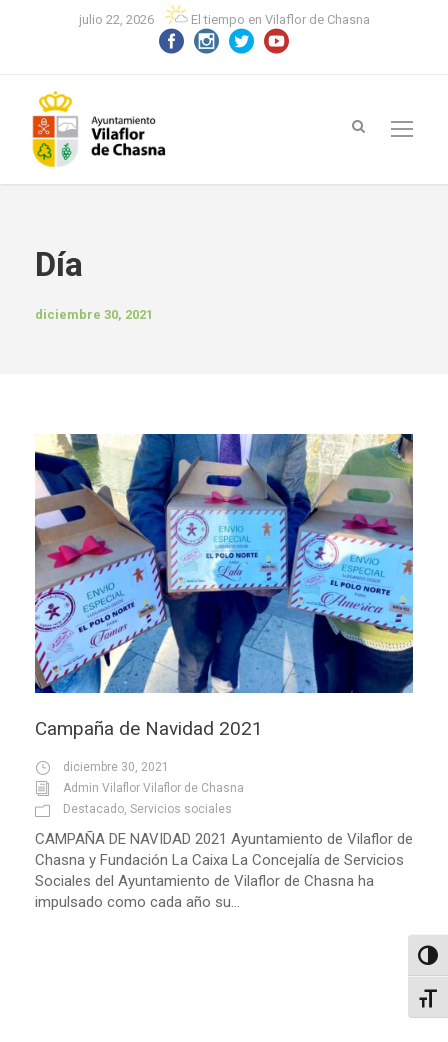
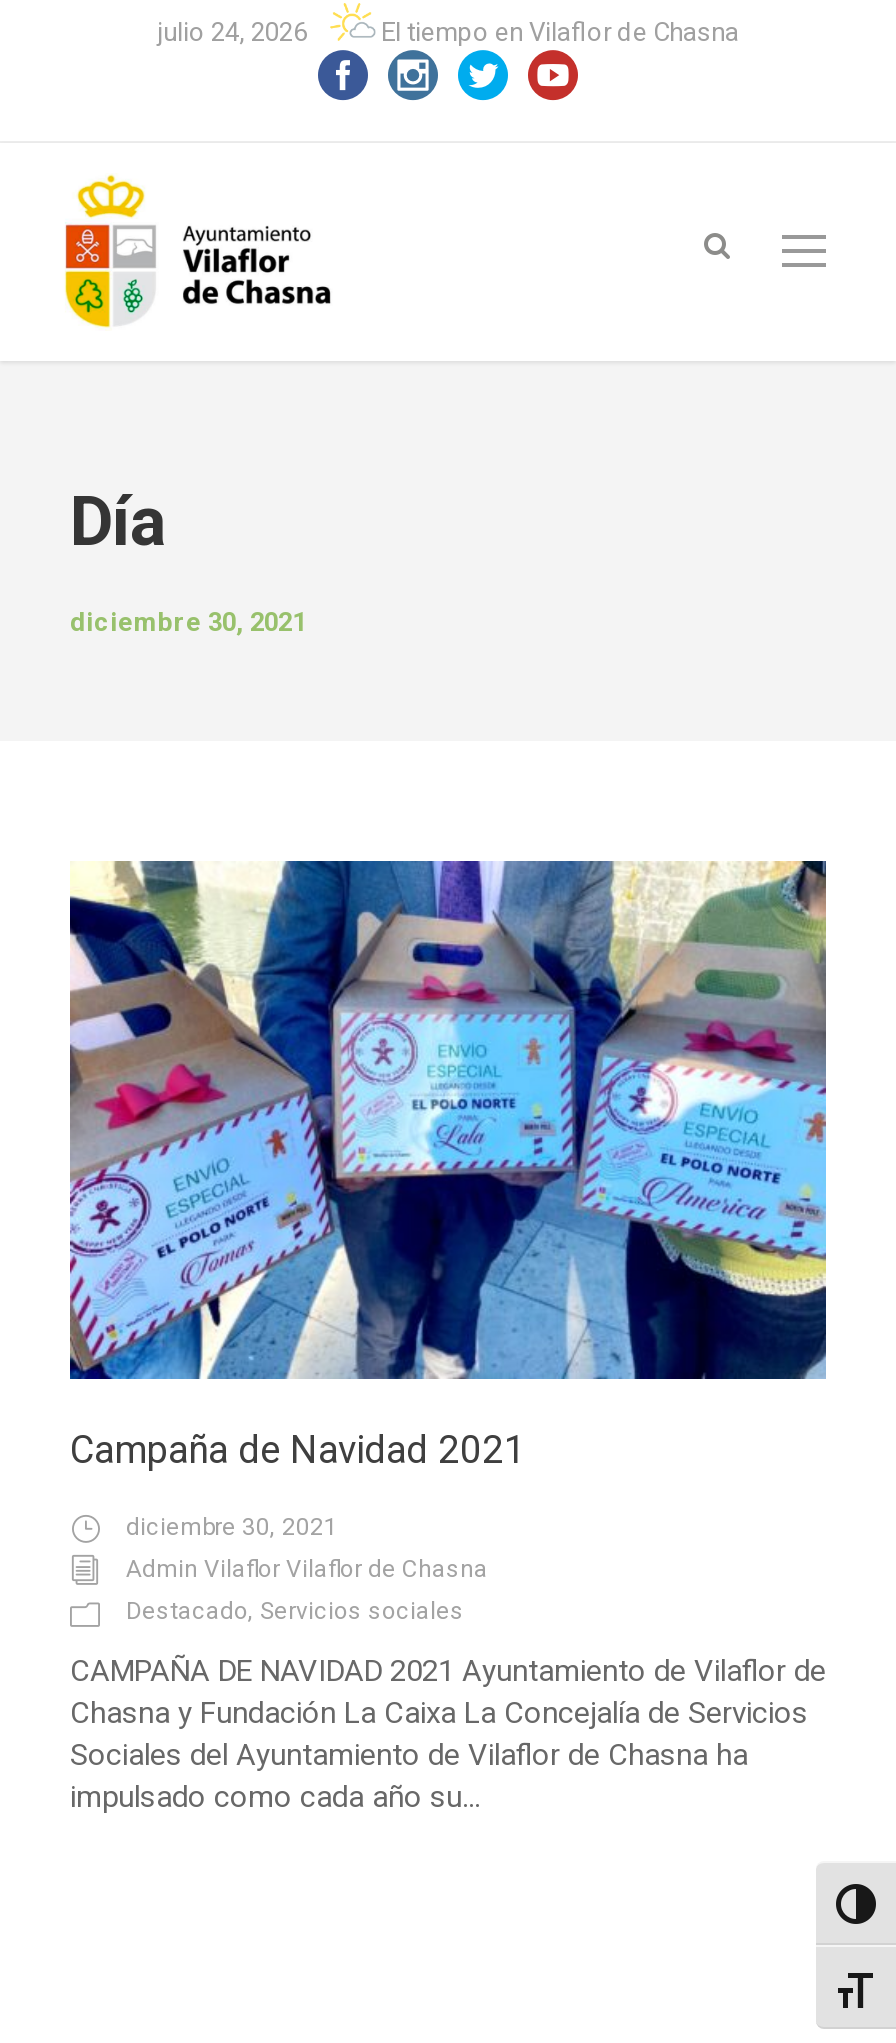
- julio 22, 2026
+ julio 24, 2026
